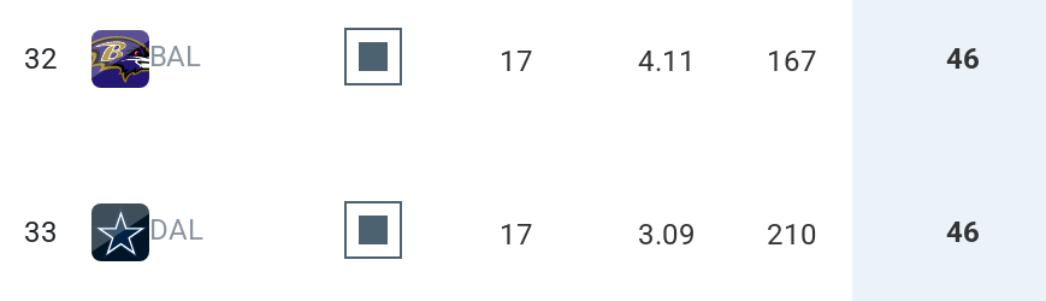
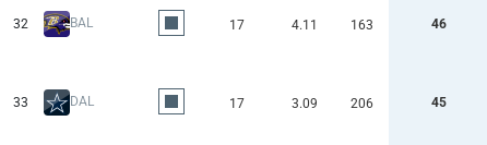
- 167
+ 163

- 210
+ 206

- 46
+ 45
